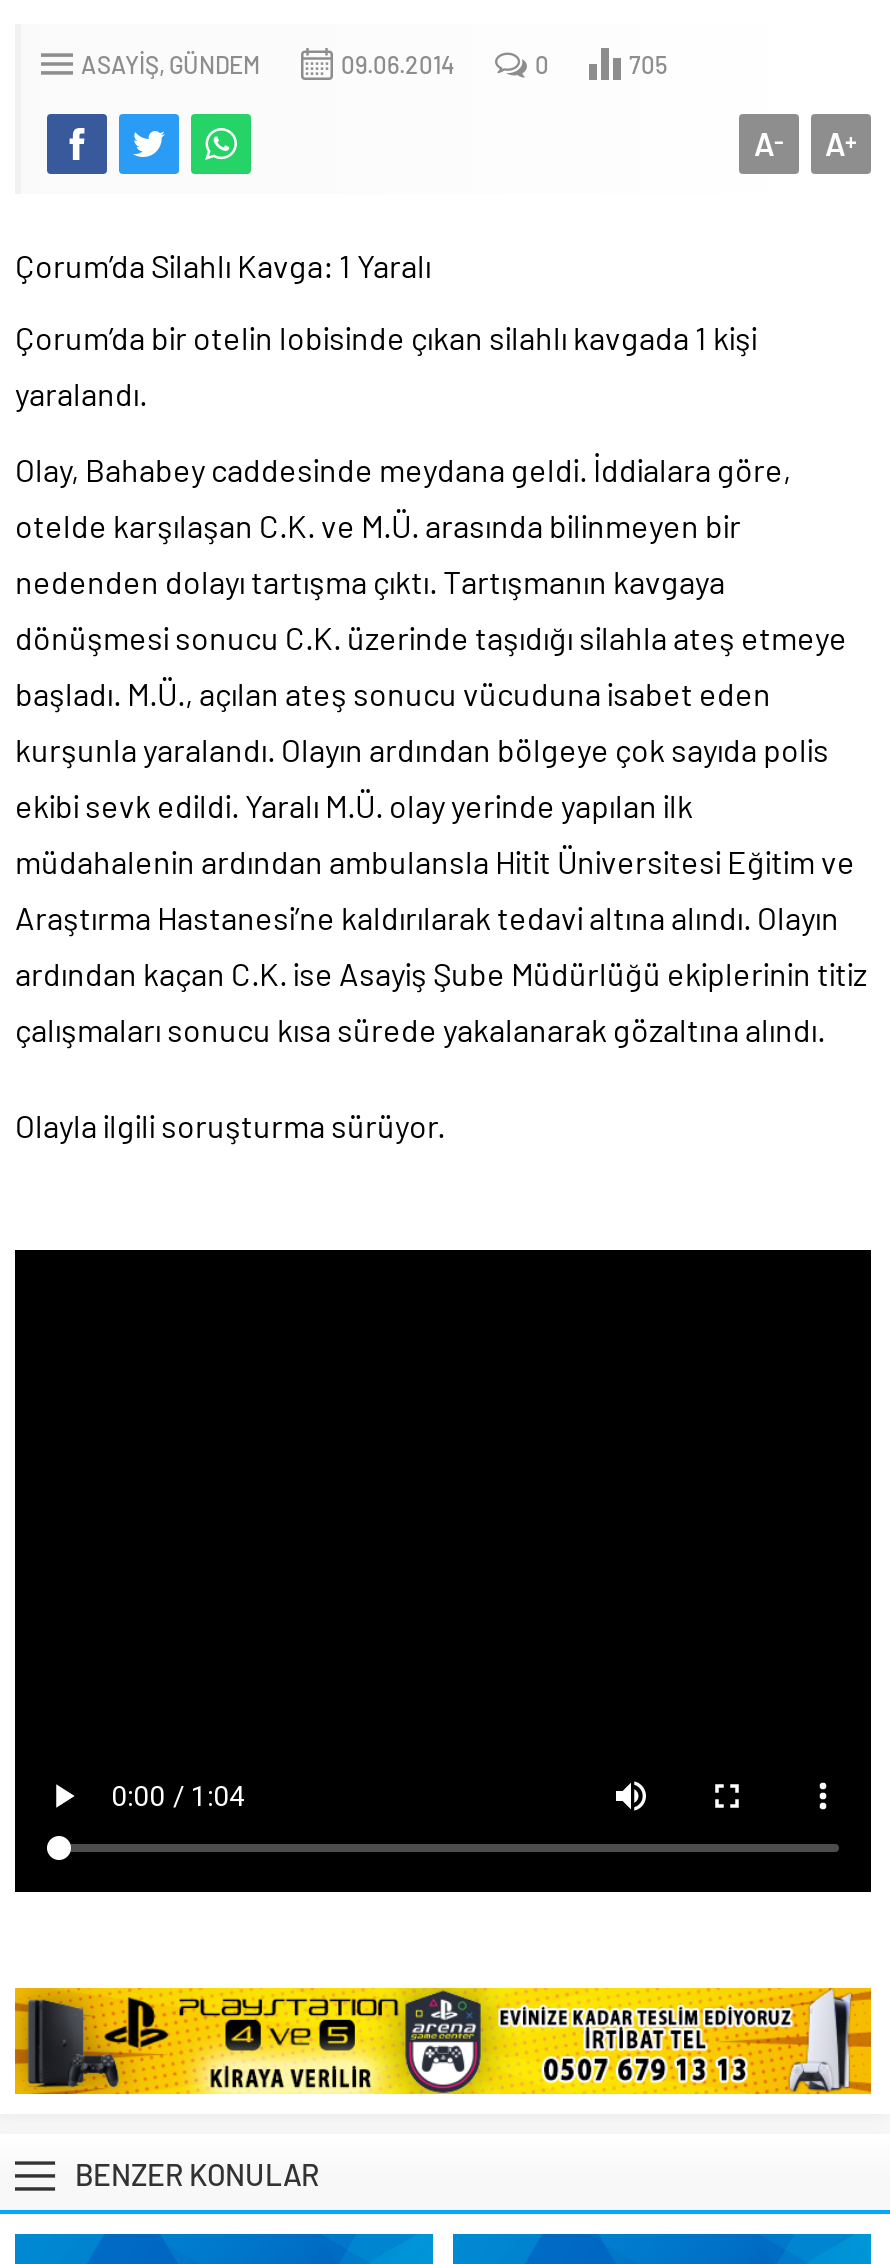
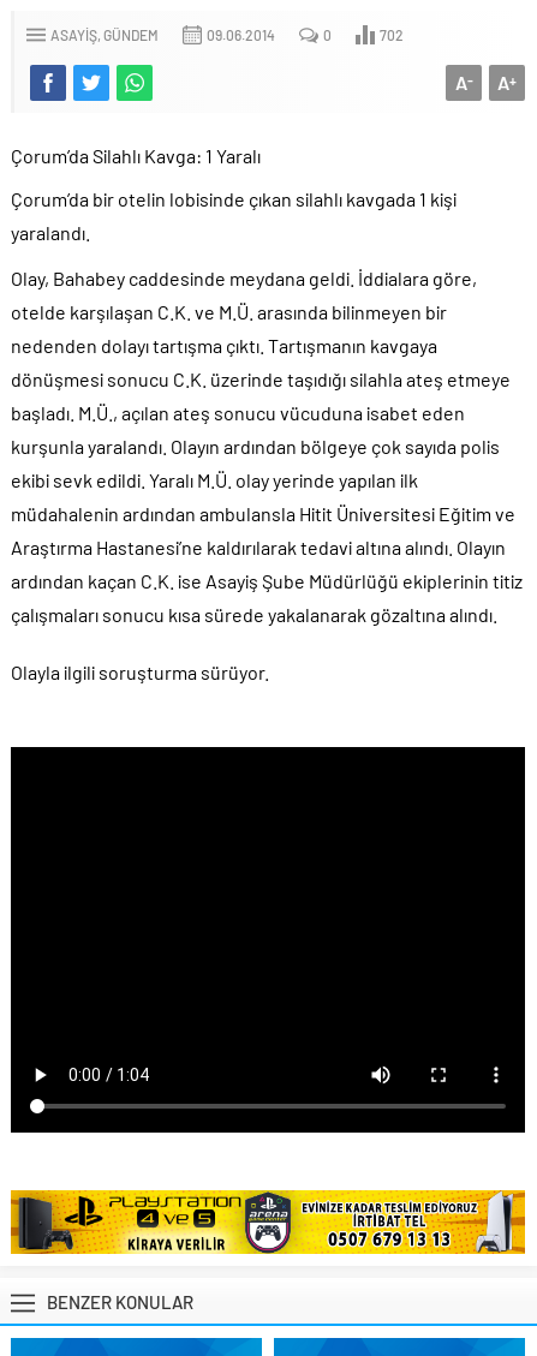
- 705
+ 702
